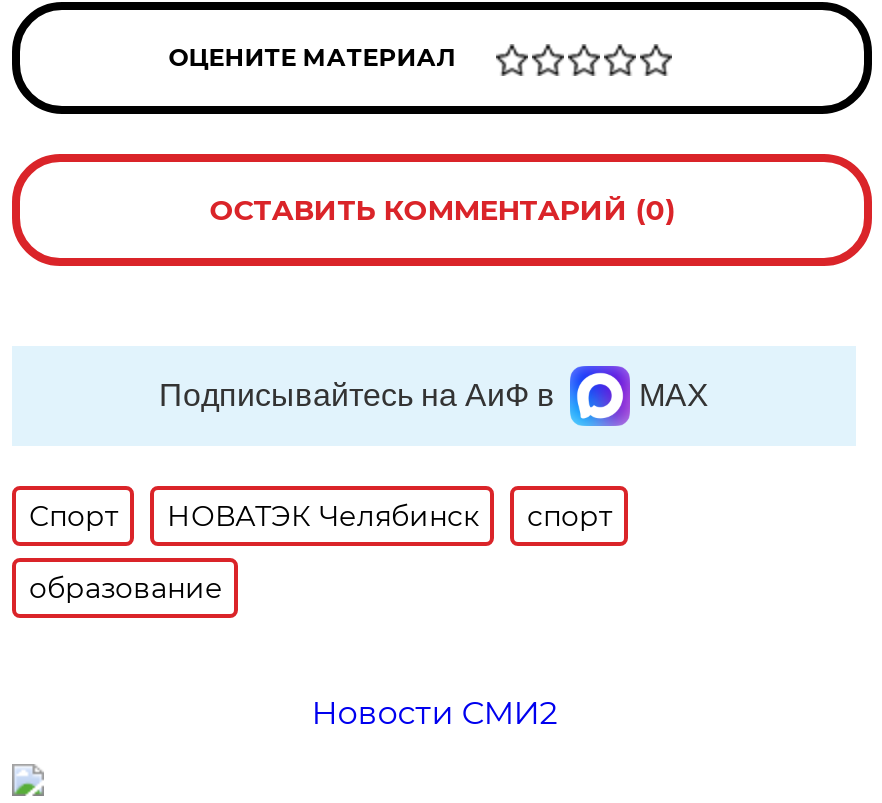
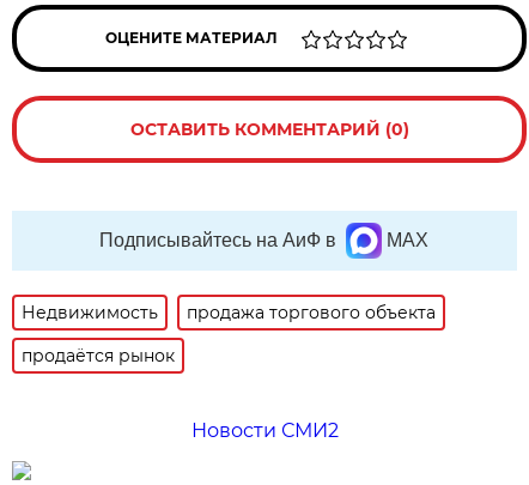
- Спорт
- НОВАТЭК Челябинск
- спорт
+ Недвижимость
+ продажа торгового объекта

- образование
+ продаётся рынок
